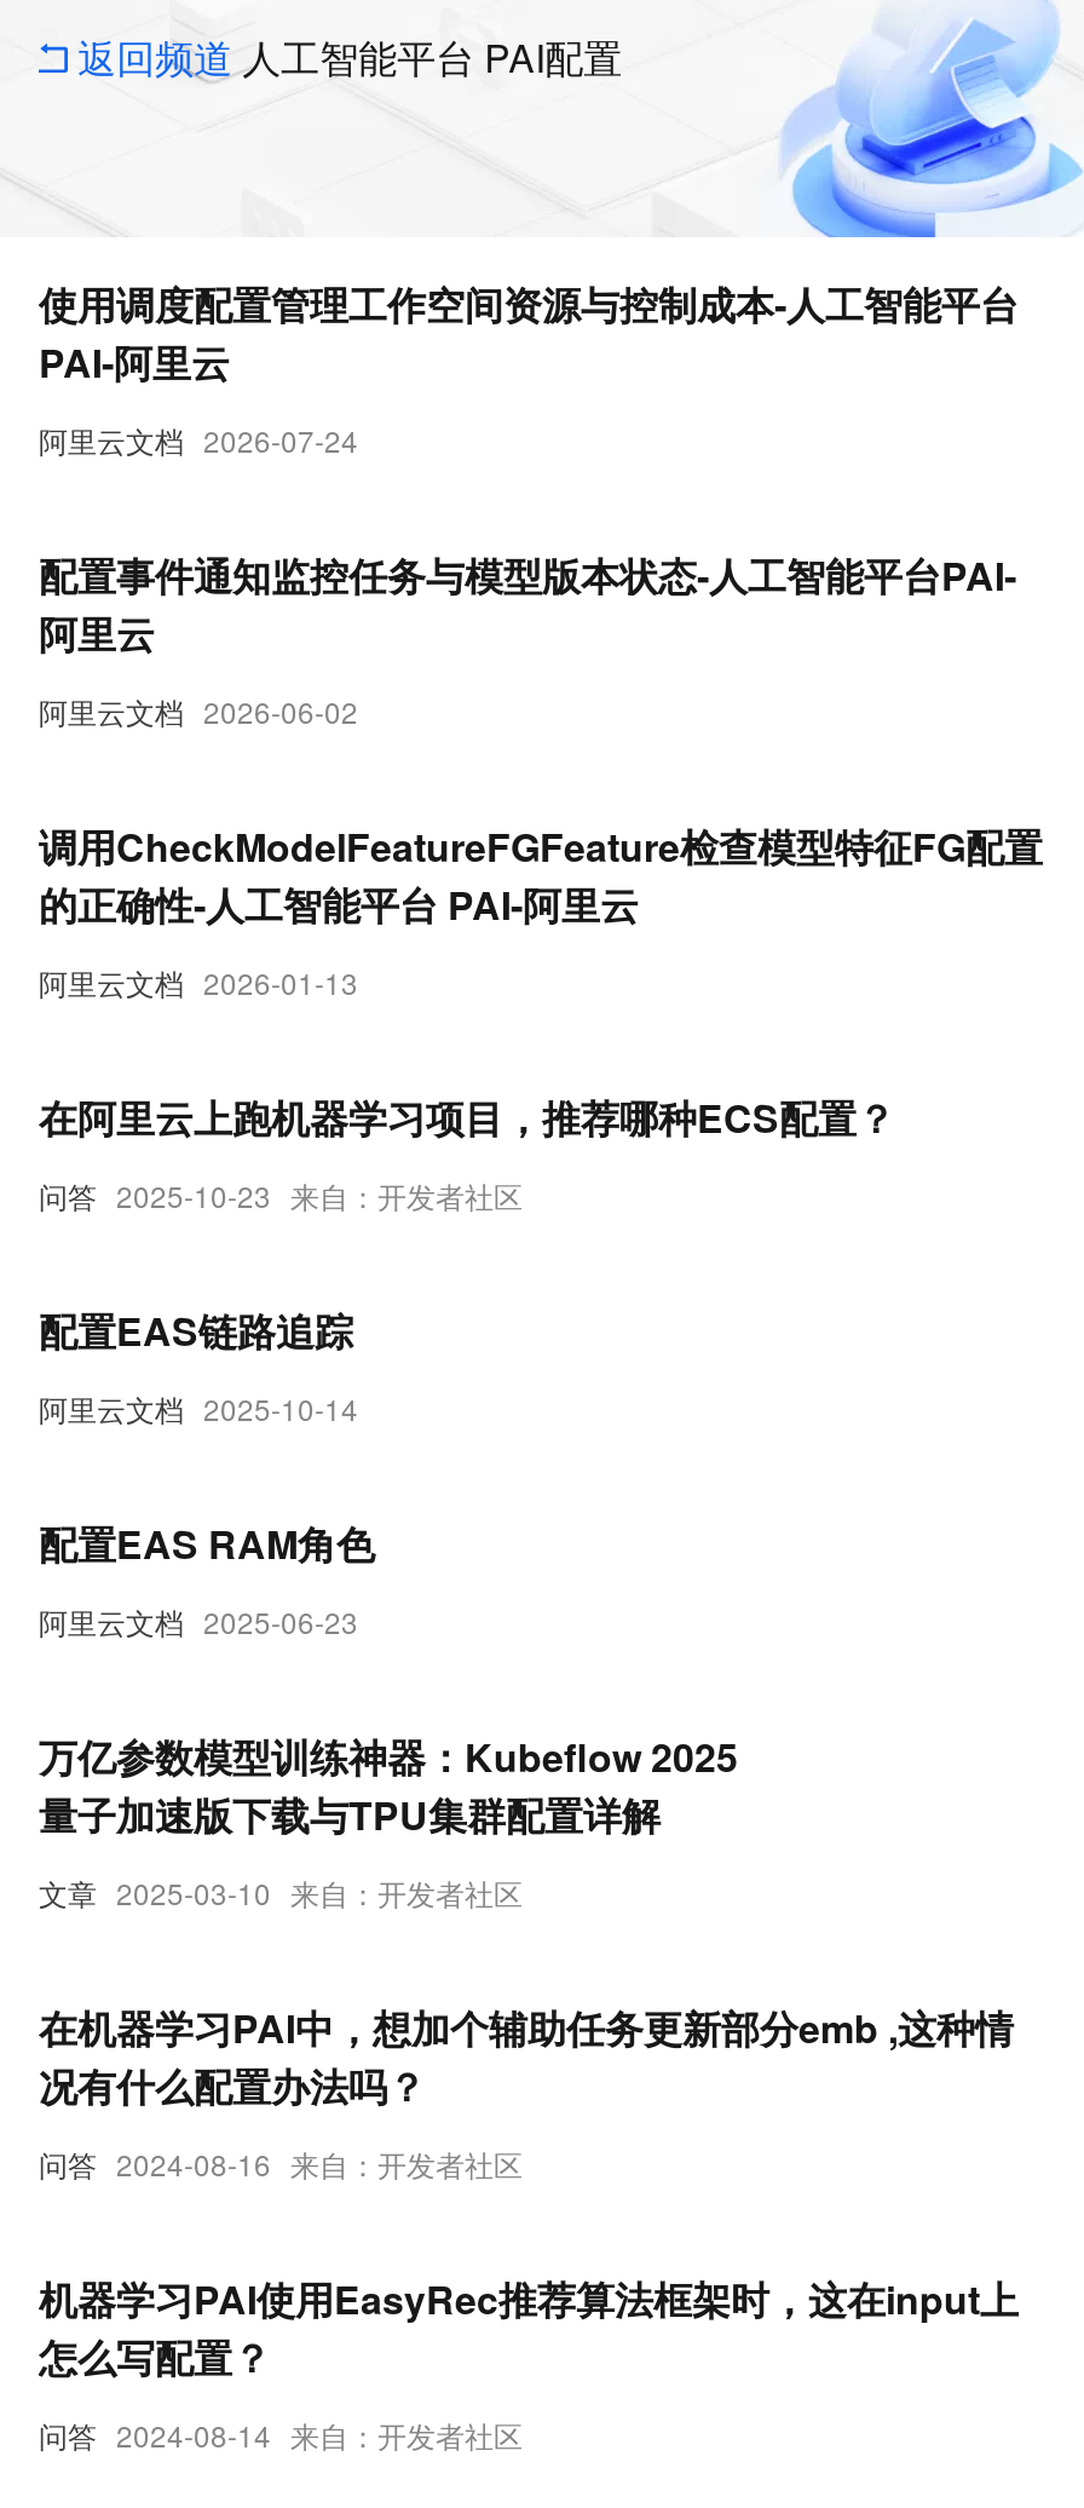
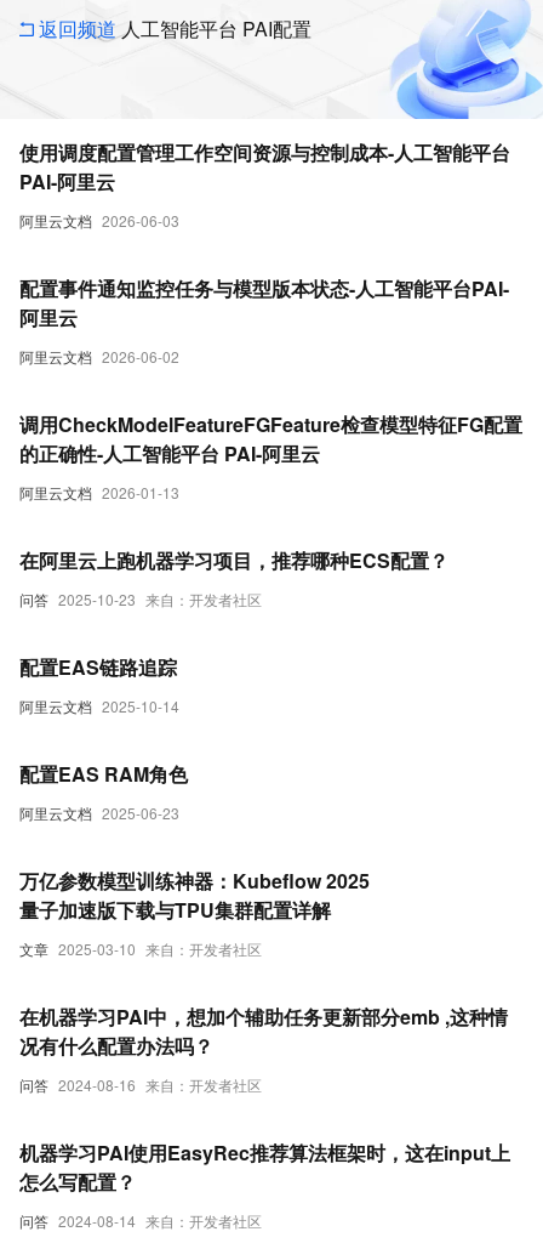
- 阿里云文档 2026-07-24
+ 阿里云文档 2026-06-03
